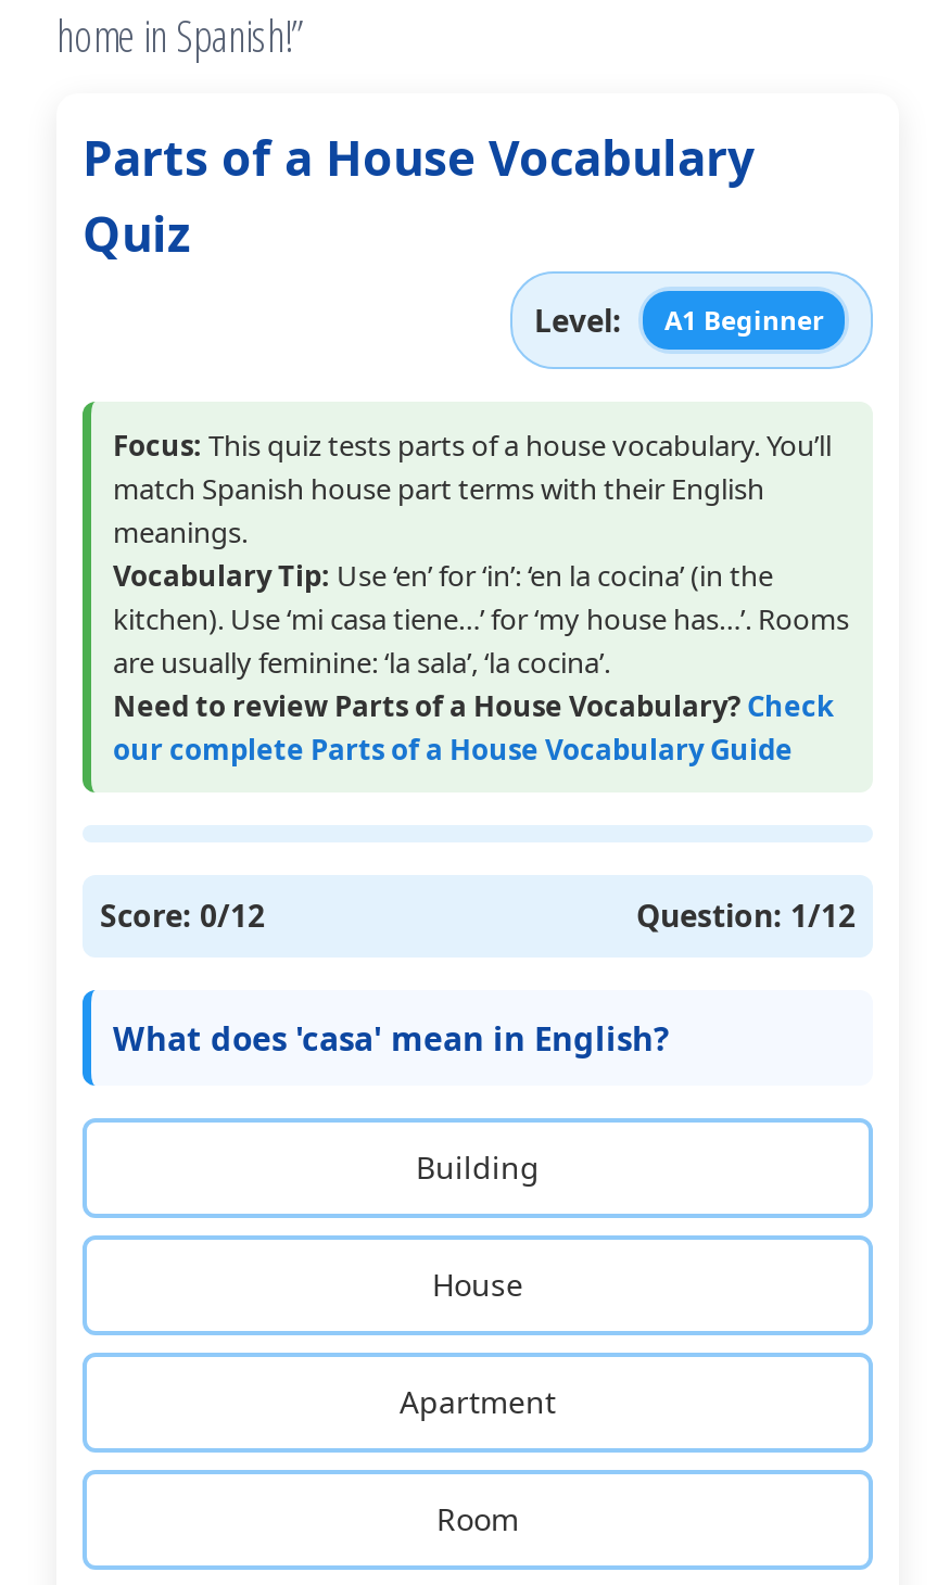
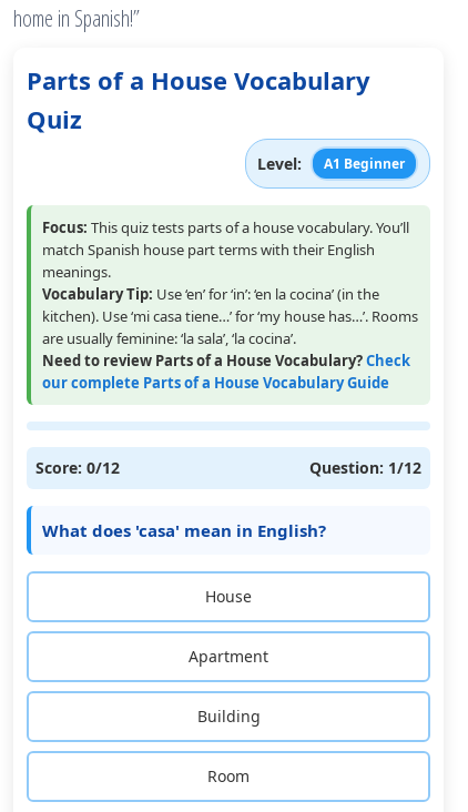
moved down: Building

moved up: House | Apartment
